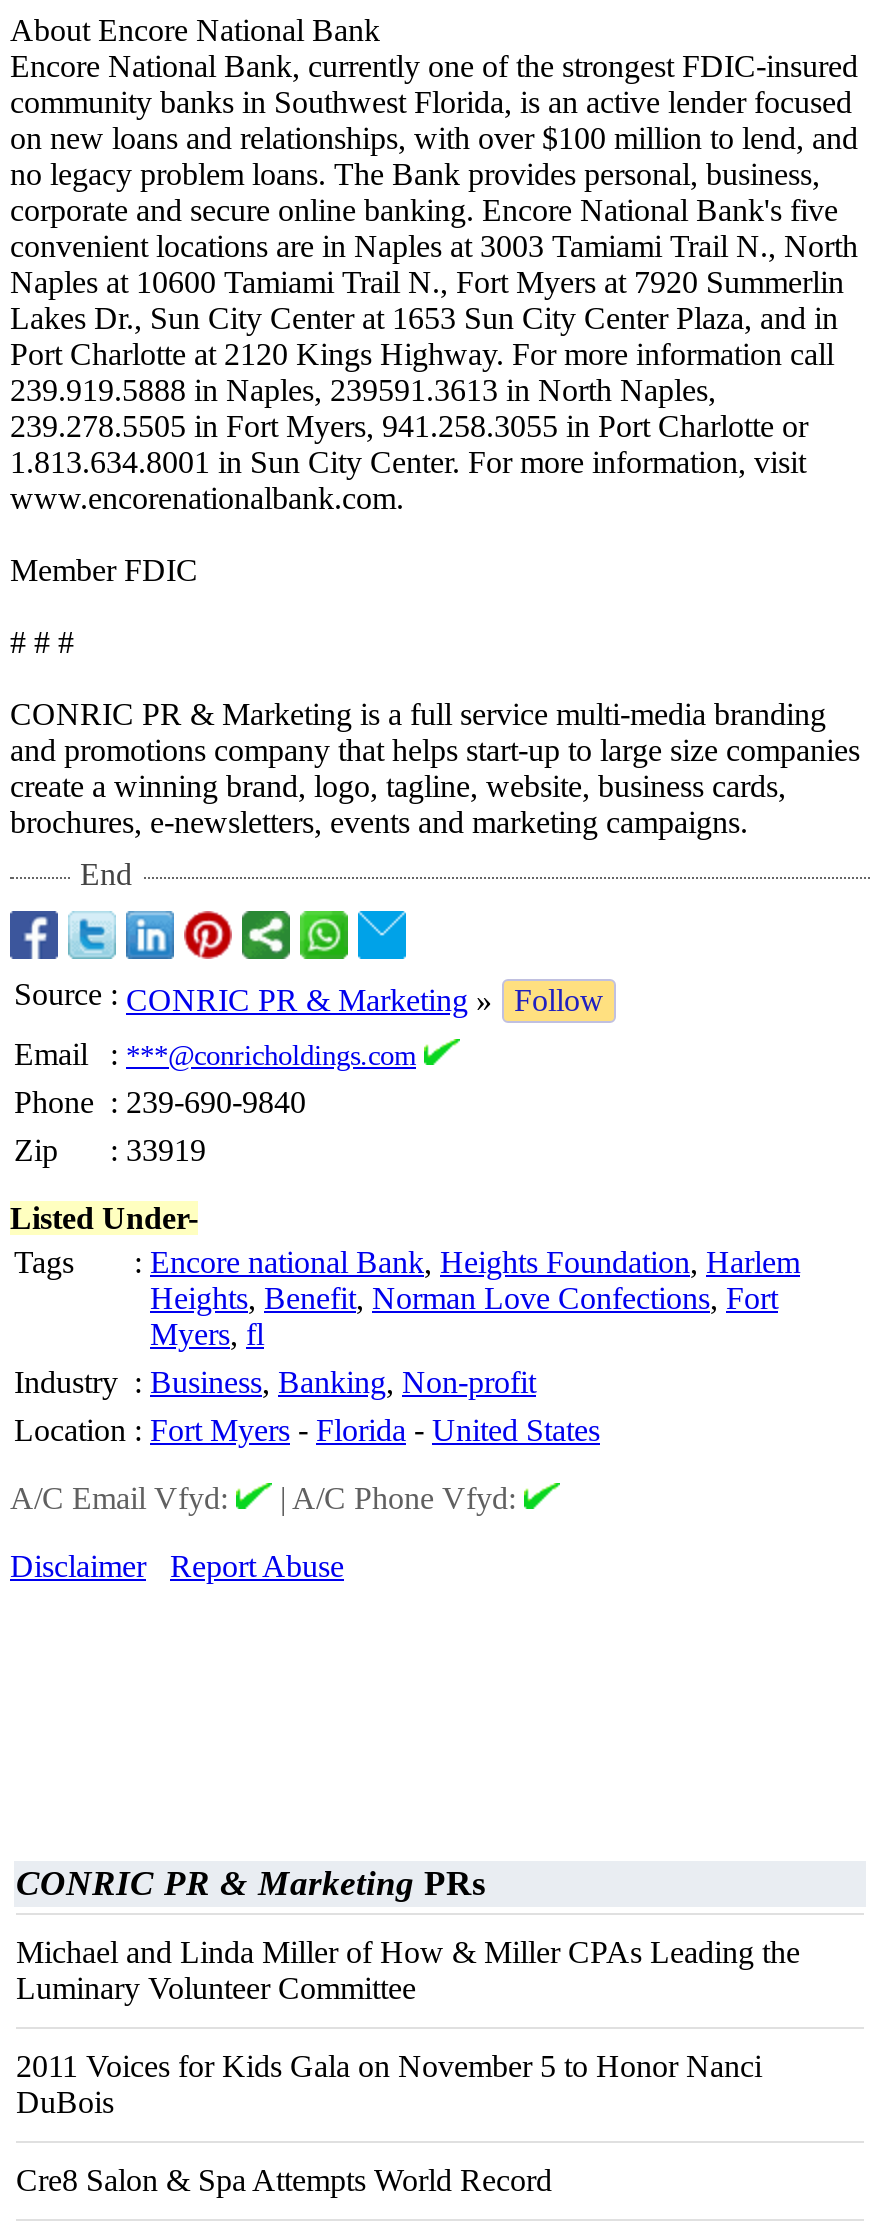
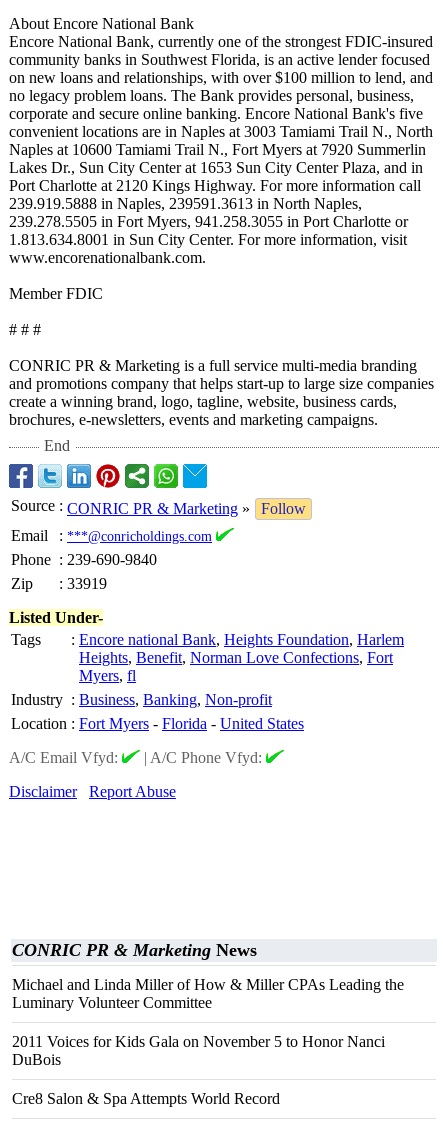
- CONRIC PR & Marketing PRs
+ CONRIC PR & Marketing News
